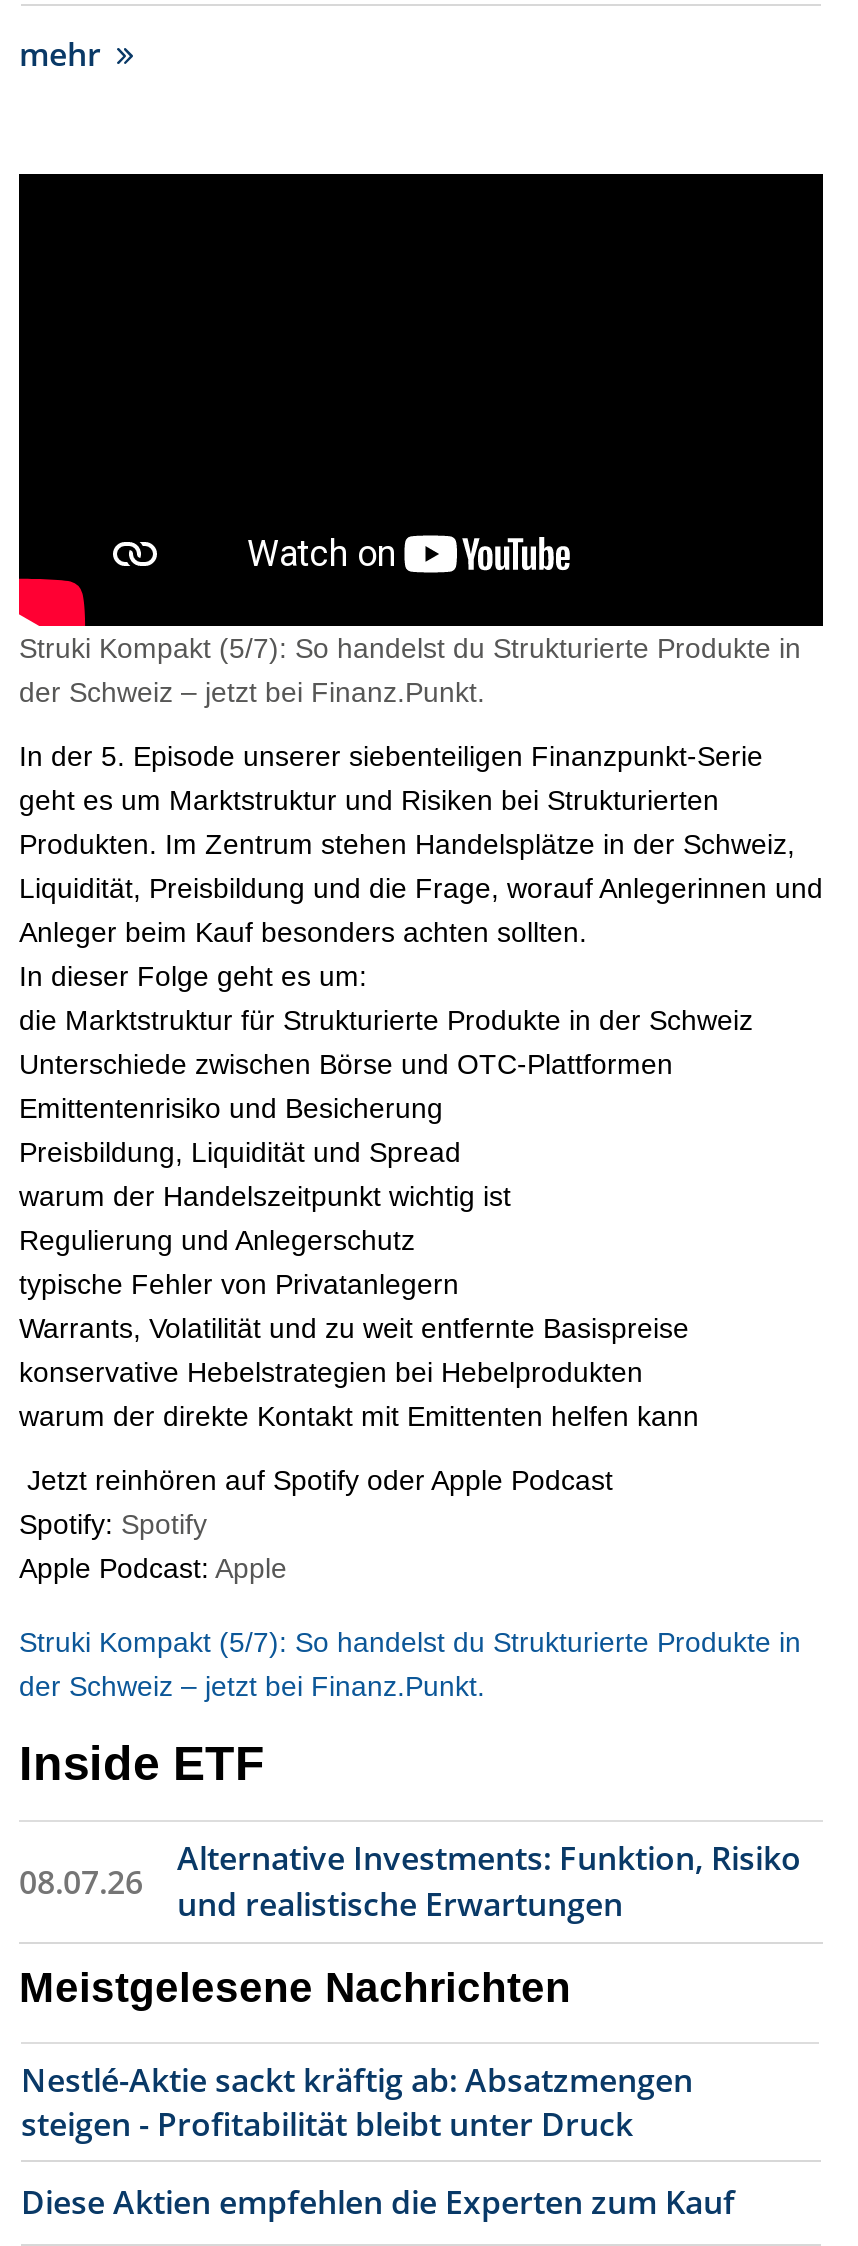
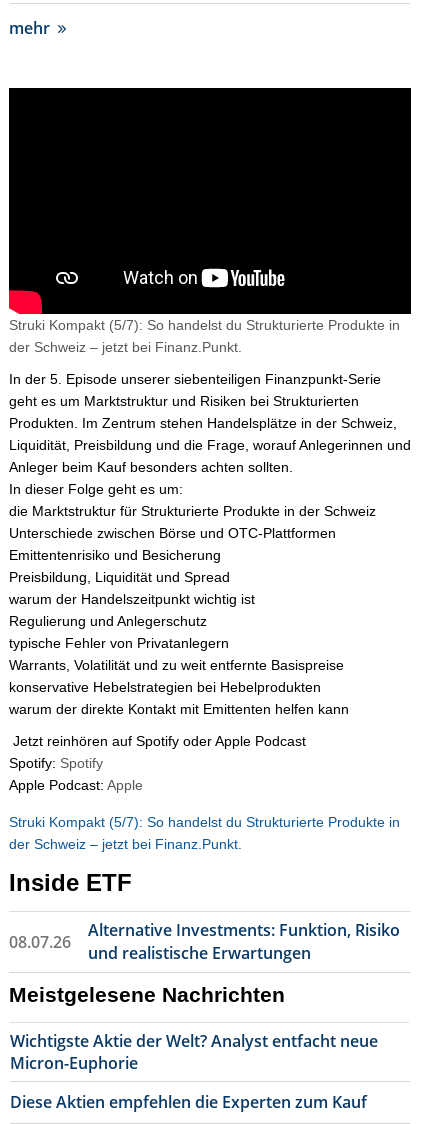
- Nestlé-Aktie sackt kräftig ab: Absatzmengen
- steigen - Profitabilität bleibt unter Druck
+ Wichtigste Aktie der Welt? Analyst entfacht neue
+ Micron-Euphorie
